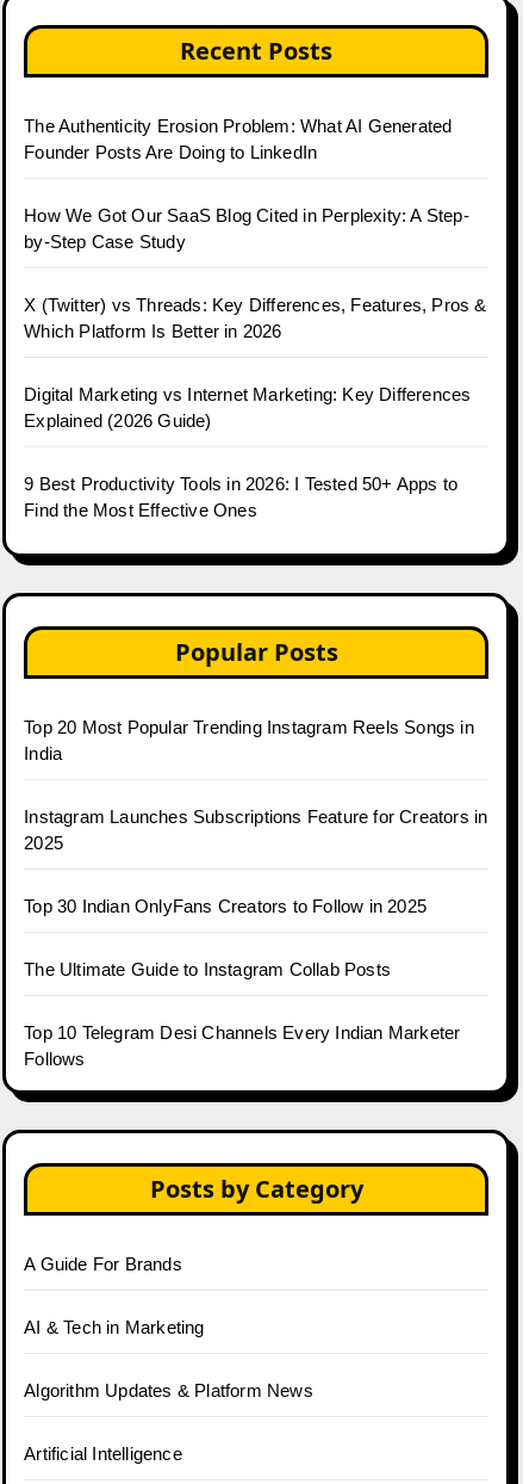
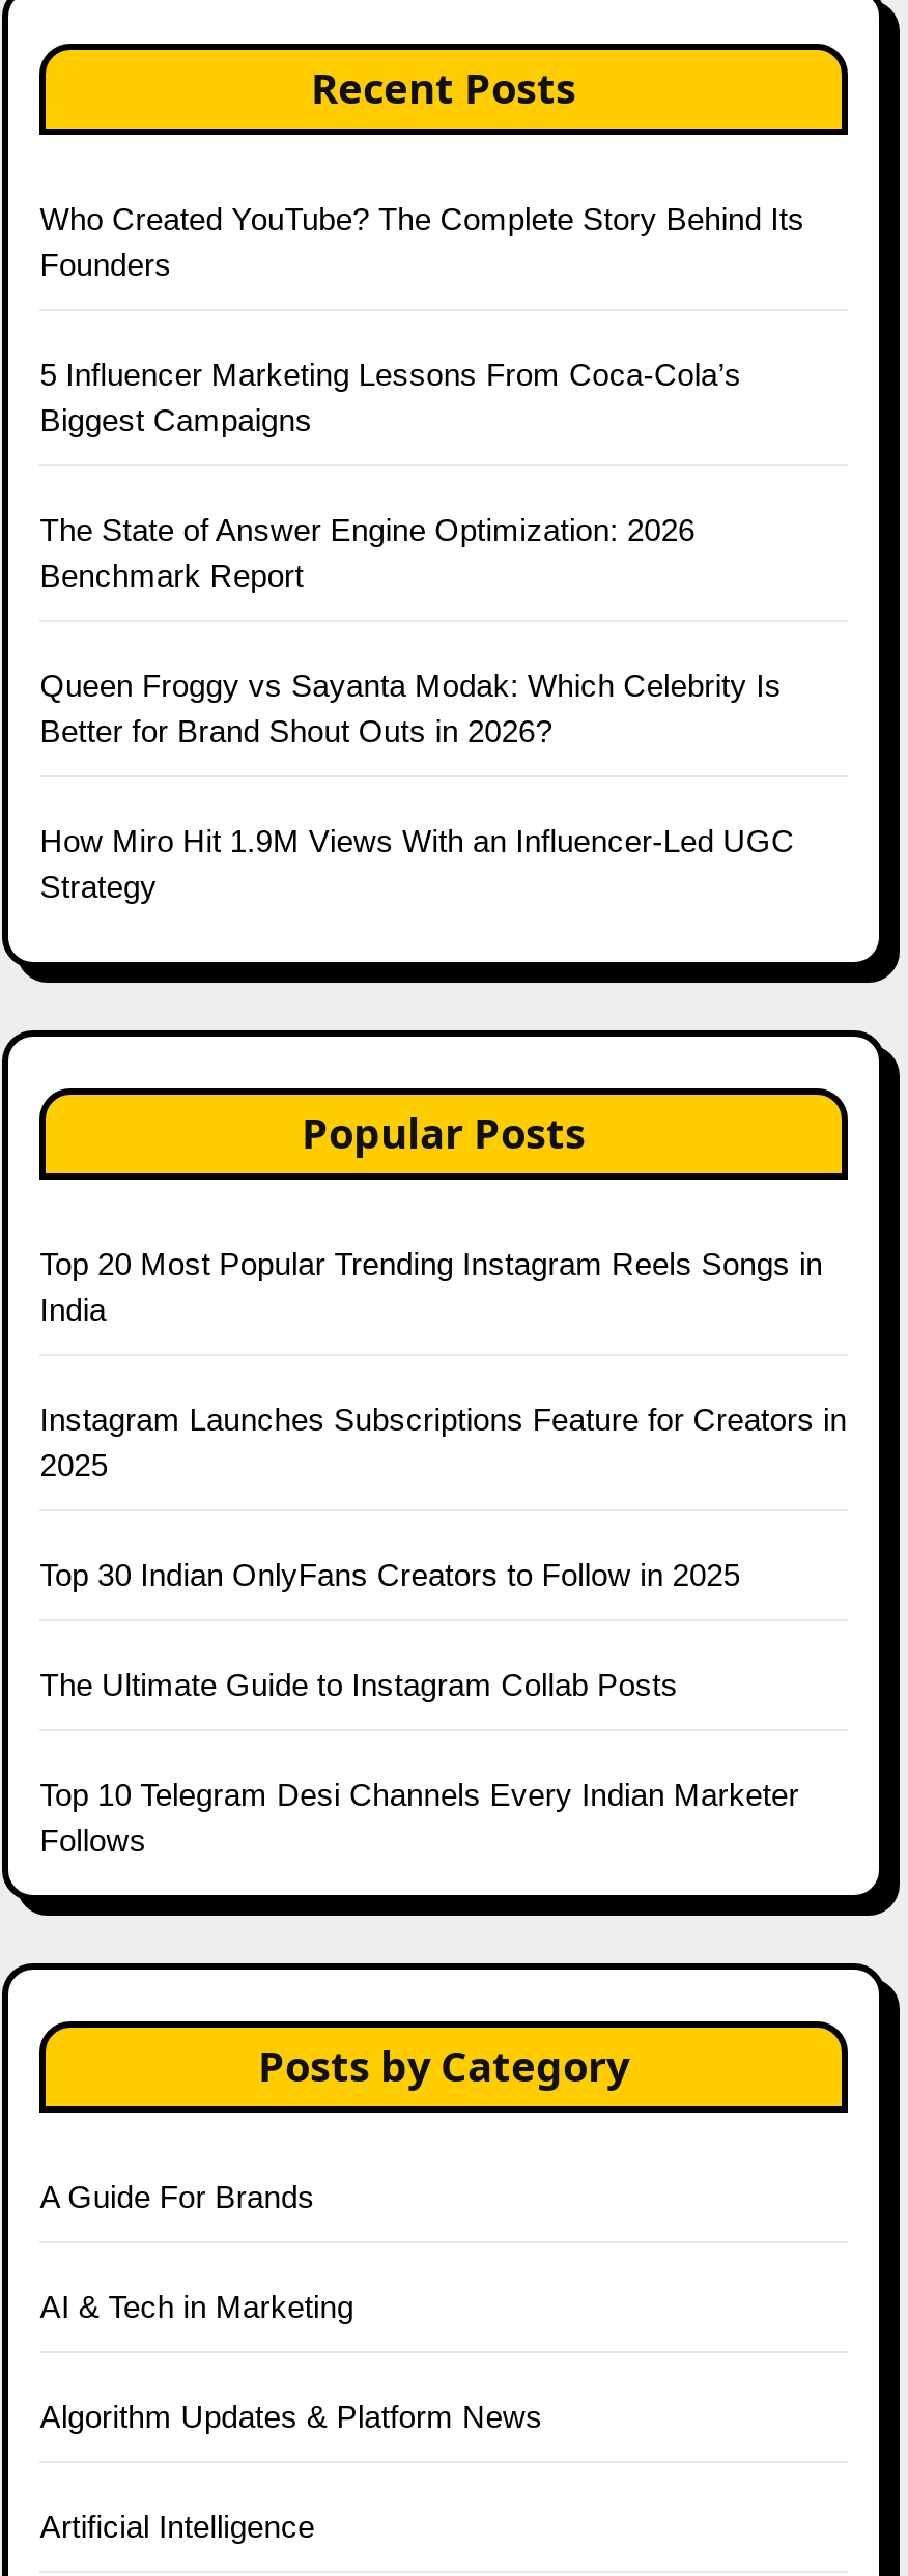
- The Authenticity Erosion Problem: What AI Generated
- Founder Posts Are Doing to LinkedIn
+ Who Created YouTube? The Complete Story Behind Its
+ Founders

- How We Got Our SaaS Blog Cited in Perplexity: A Step-
- by-Step Case Study
+ 5 Influencer Marketing Lessons From Coca-Cola’s
+ Biggest Campaigns

- X (Twitter) vs Threads: Key Differences, Features, Pros &
- Which Platform Is Better in 2026
+ The State of Answer Engine Optimization: 2026
+ Benchmark Report

- Digital Marketing vs Internet Marketing: Key Differences
- Explained (2026 Guide)
+ Queen Froggy vs Sayanta Modak: Which Celebrity Is
+ Better for Brand Shout Outs in 2026?

- 9 Best Productivity Tools in 2026: I Tested 50+ Apps to
- Find the Most Effective Ones
+ How Miro Hit 1.9M Views With an Influencer-Led UGC
+ Strategy
